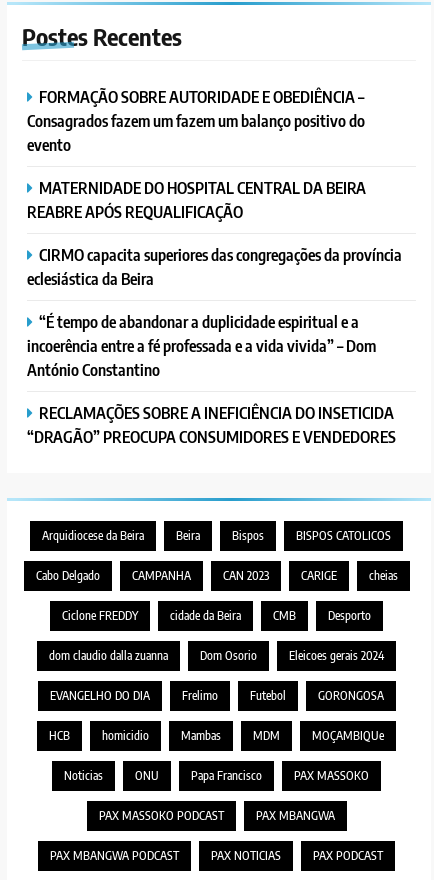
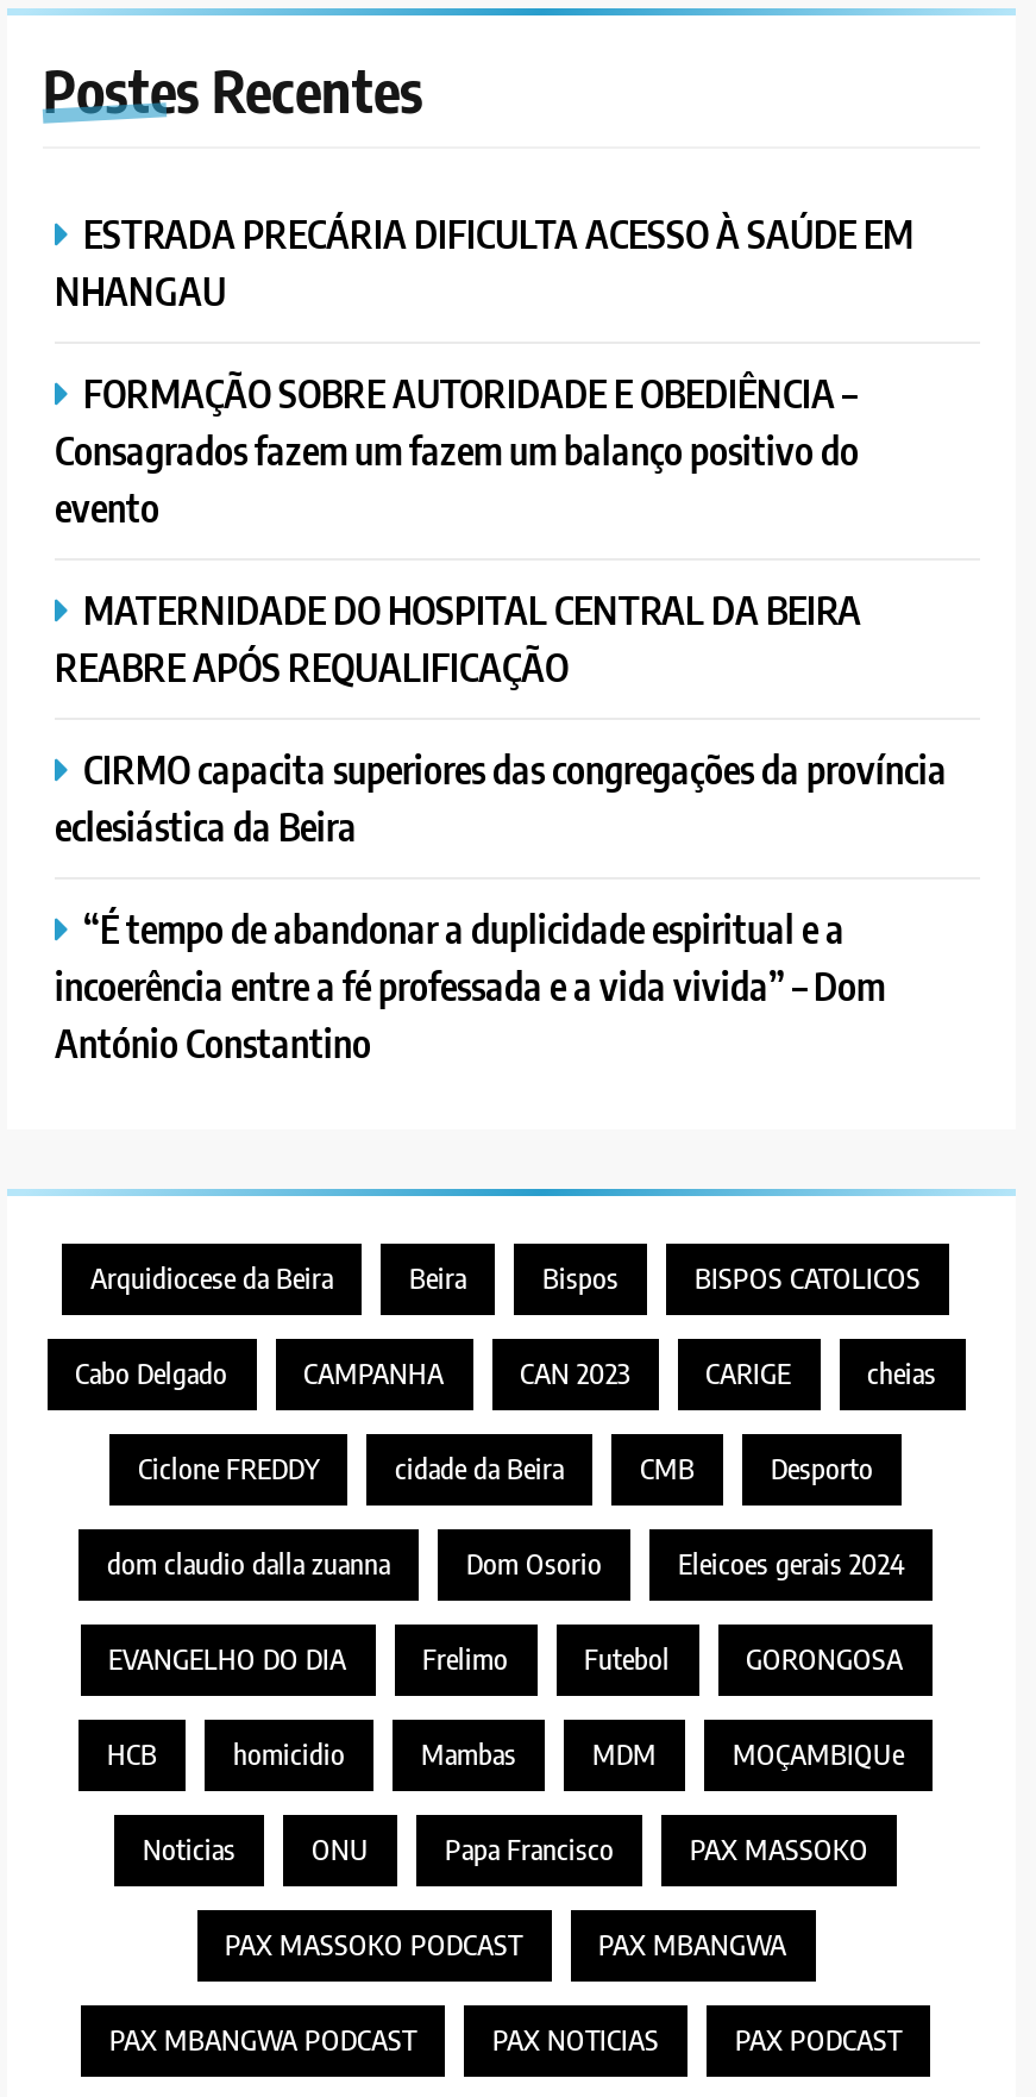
+ ESTRADA PRECÁRIA DIFICULTA ACESSO À SAÚDE EM
+ NHANGAU

moved down: FORMAÇÃO SOBRE AUTORIDADE E OBEDIÊNCIA – | Consagrados fazem um fazem um balanço positivo do | evento | ... | incoerência entre a fé professada e a vida vivida” – Dom | António Constantino

- RECLAMAÇÕES SOBRE A INEFICIÊNCIA DO INSETICIDA
- “DRAGÃO” PREOCUPA CONSUMIDORES E VENDEDORES
